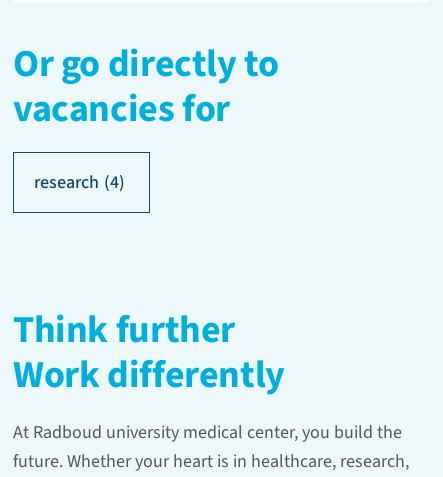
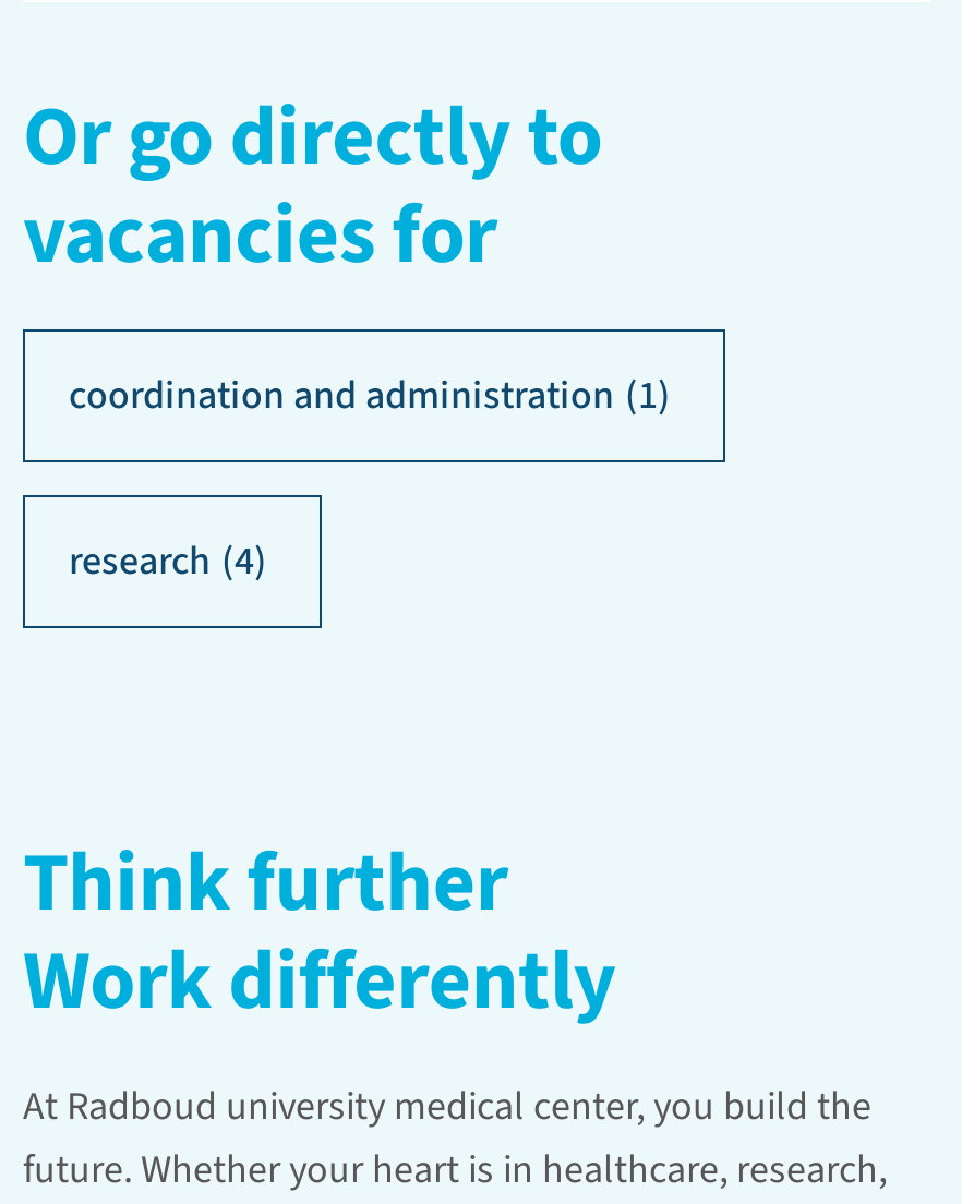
+ coordination and administration (1)
